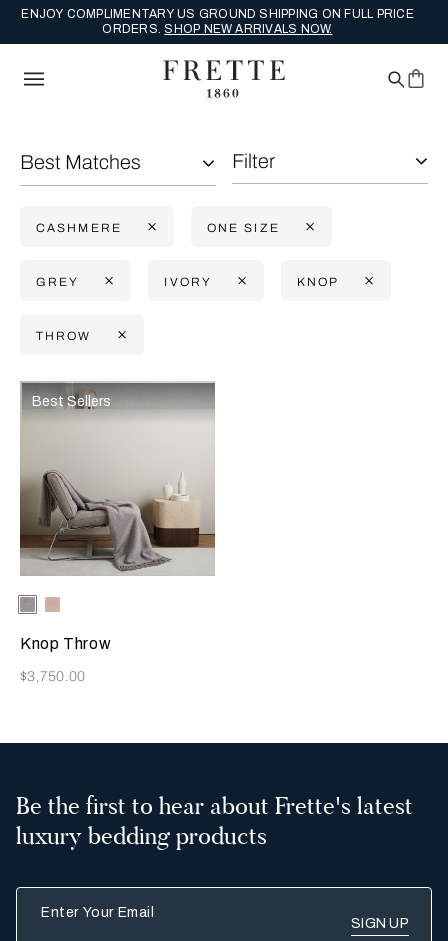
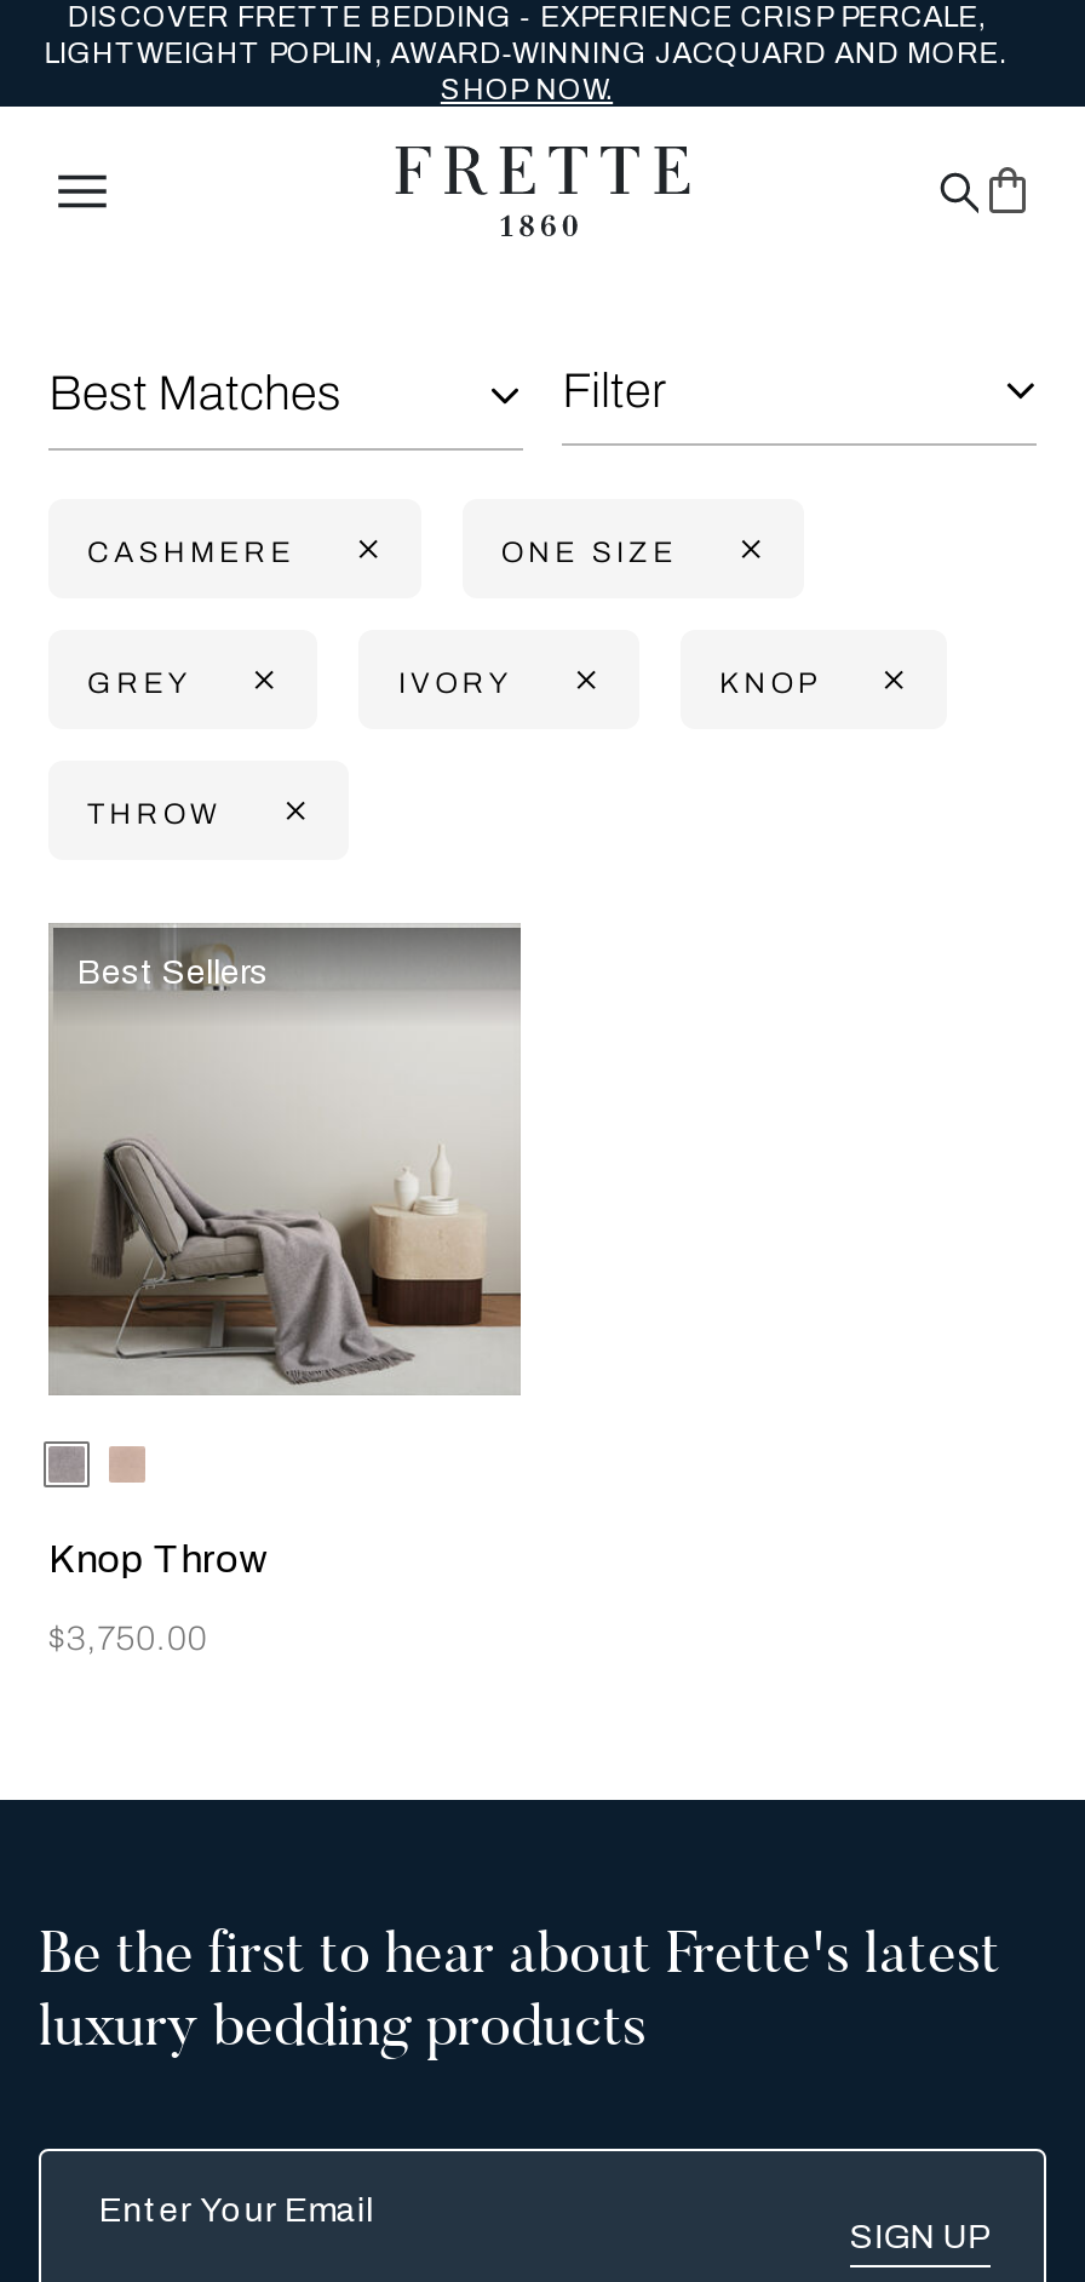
- ENJOY COMPLIMENTARY US GROUND SHIPPING ON FULL PRICE
- ORDERS. SHOP NEW ARRIVALS NOW.
+ DISCOVER FRETTE BEDDING - EXPERIENCE CRISP PERCALE,
+ LIGHTWEIGHT POPLIN, AWARD-WINNING JACQUARD AND MORE.
+ SHOP NOW.
